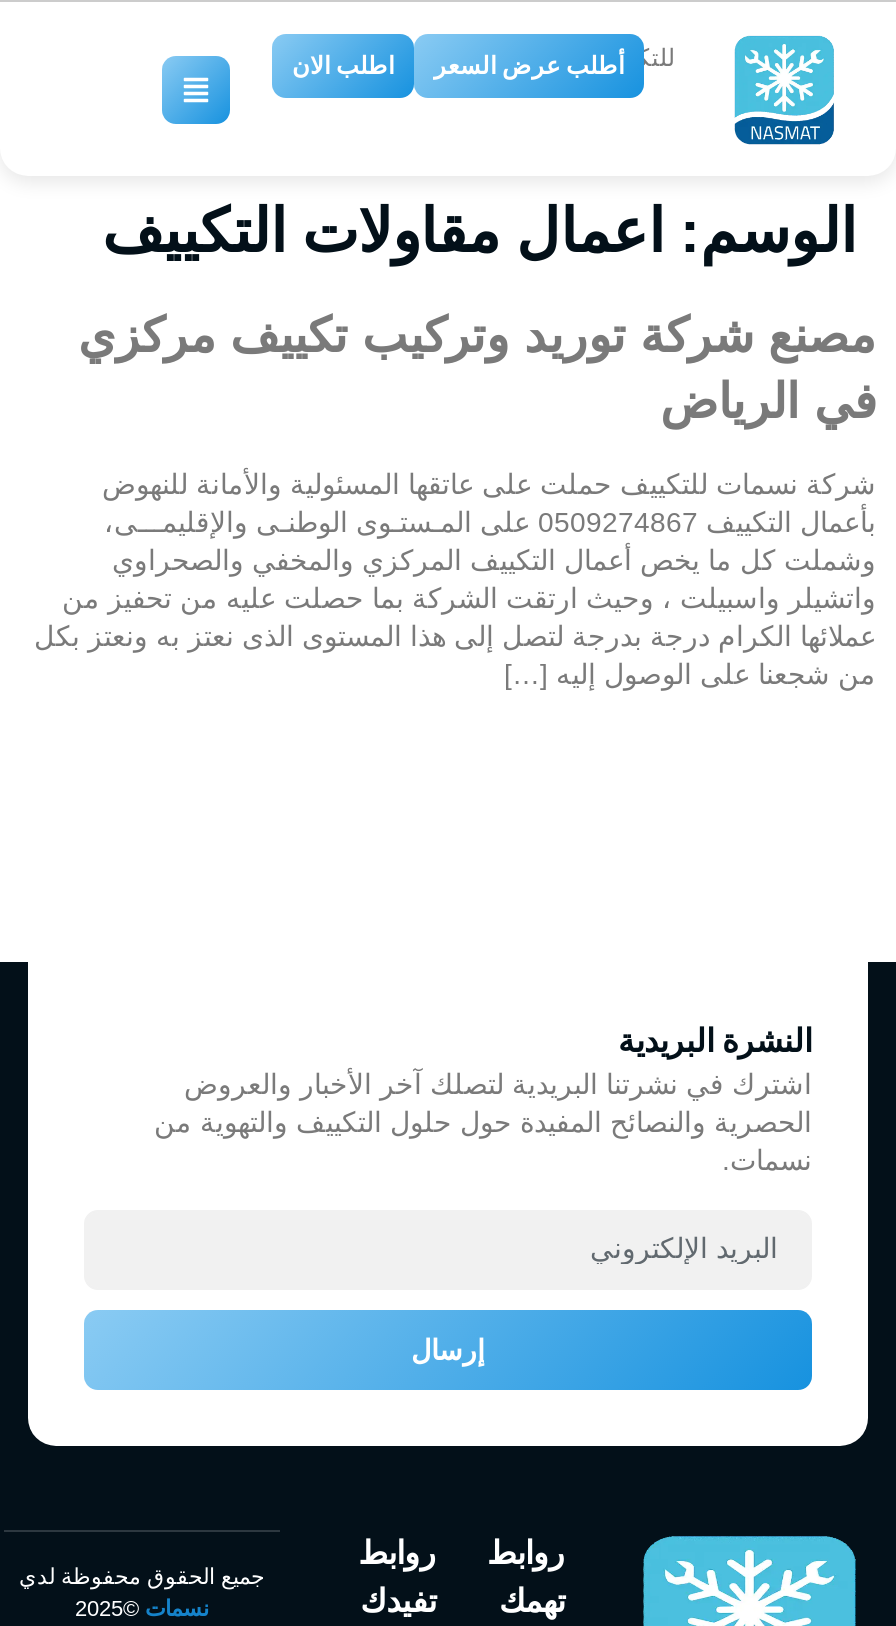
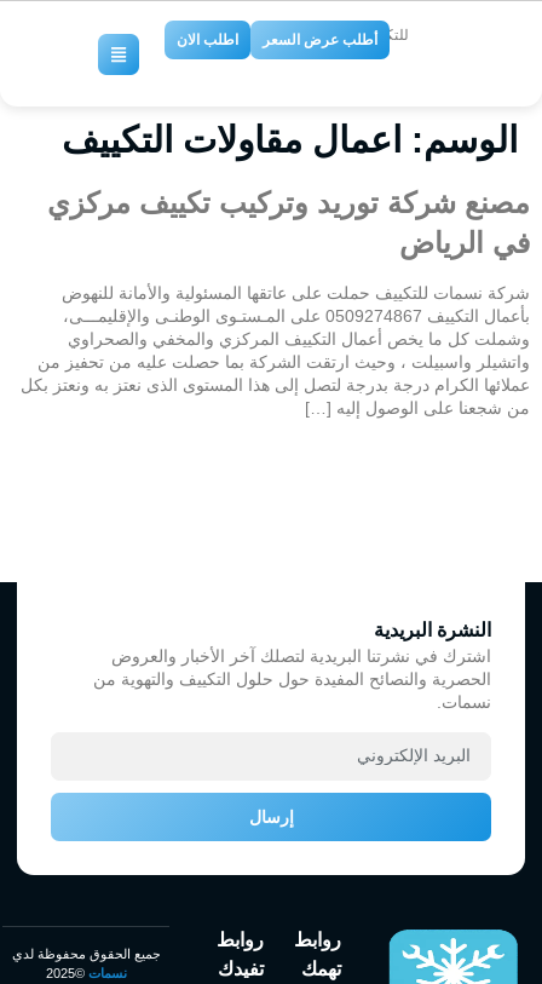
- [image]
